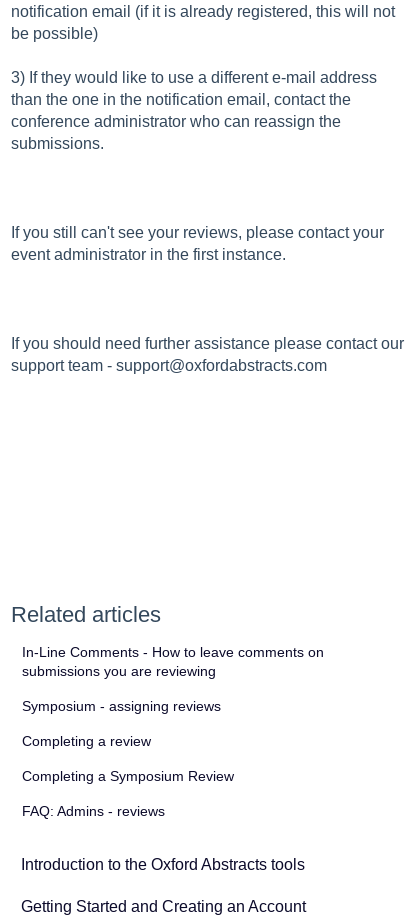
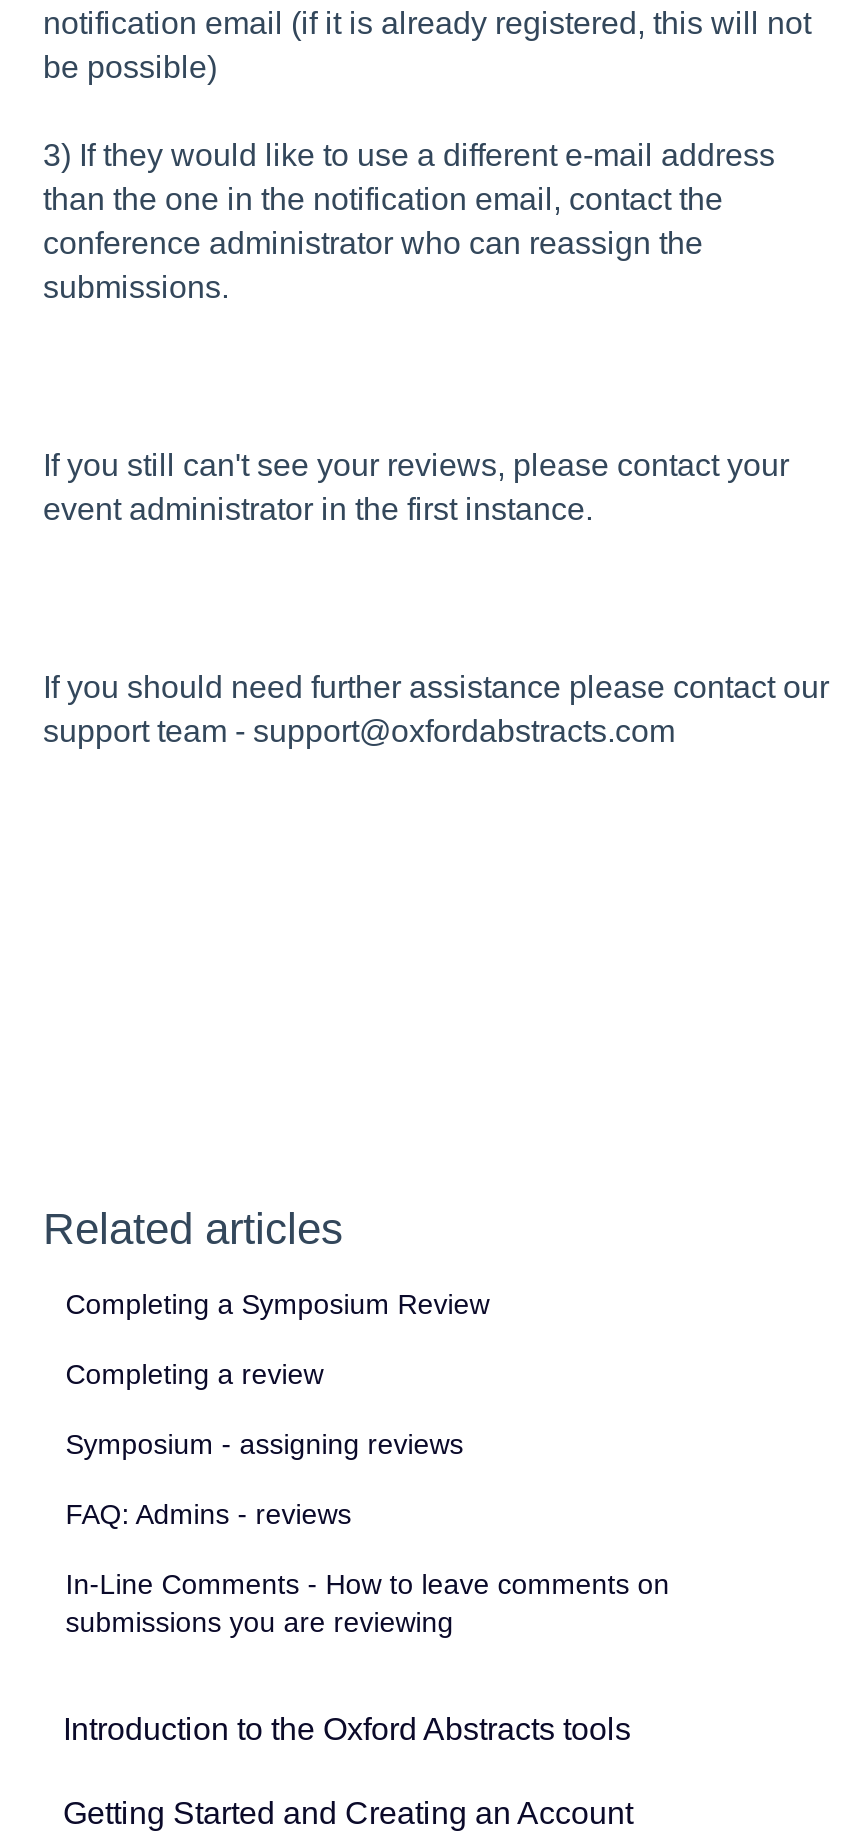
moved down: In-Line Comments - How to leave comments on | submissions you are reviewing

moved up: Symposium - assigning reviews | Completing a review | Completing a Symposium Review | FAQ: Admins - reviews
